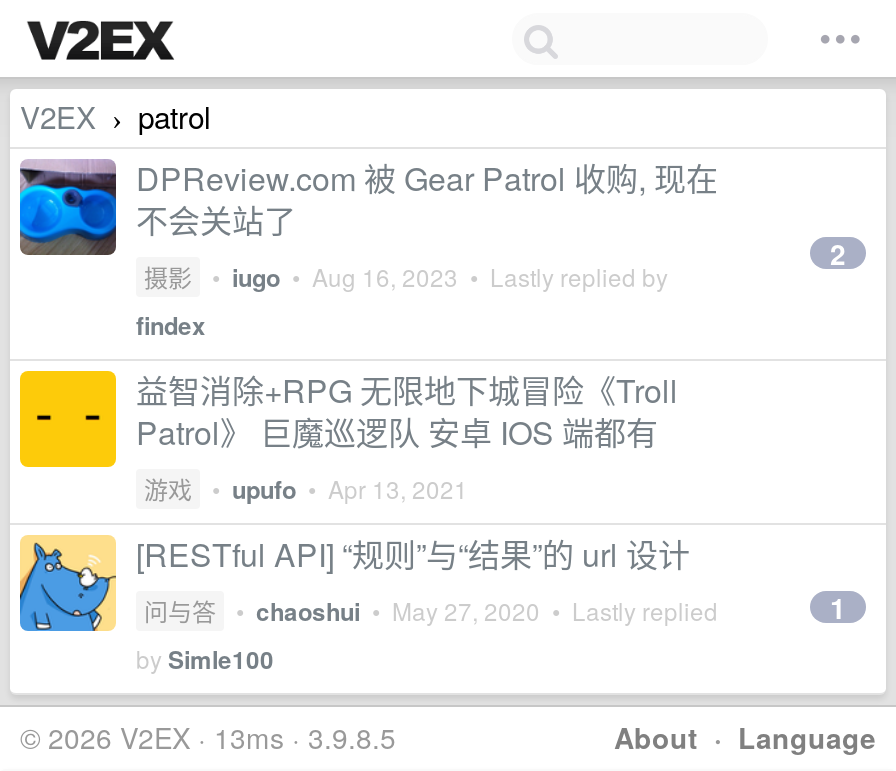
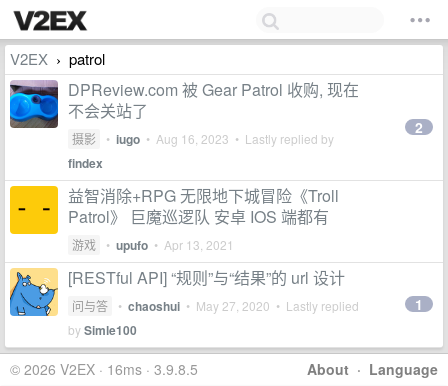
- © 2026 V2EX · 13ms · 3.9.8.5
+ © 2026 V2EX · 16ms · 3.9.8.5
